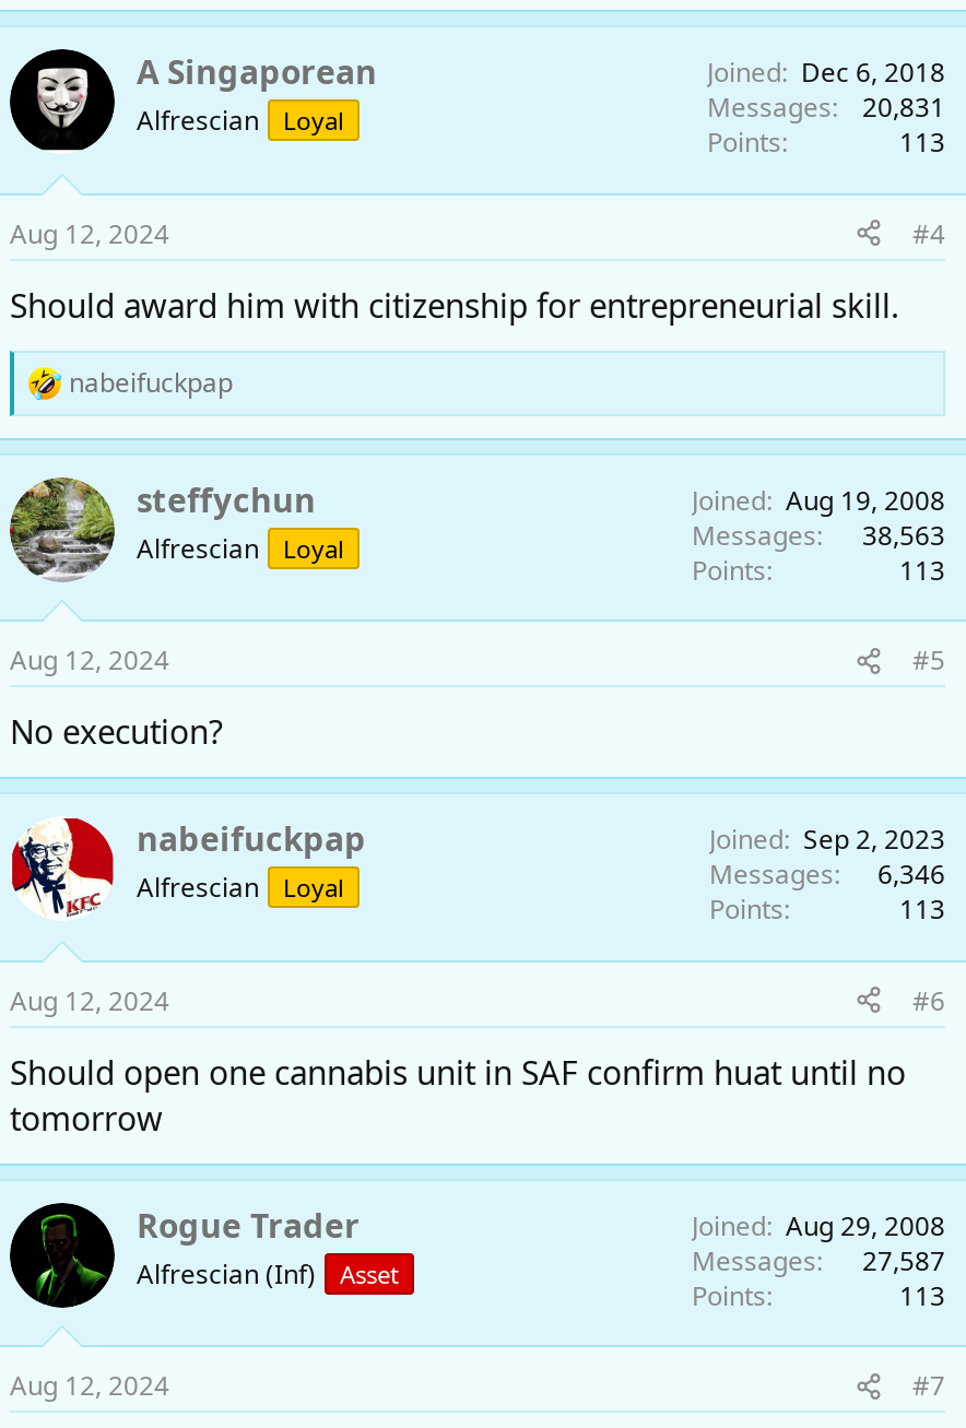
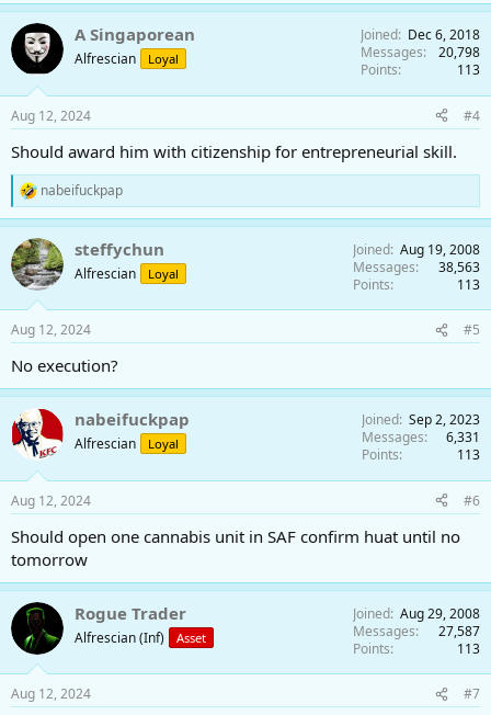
- Messages 20,831
+ Messages 20,798

- Messages 6,346
+ Messages 6,331
